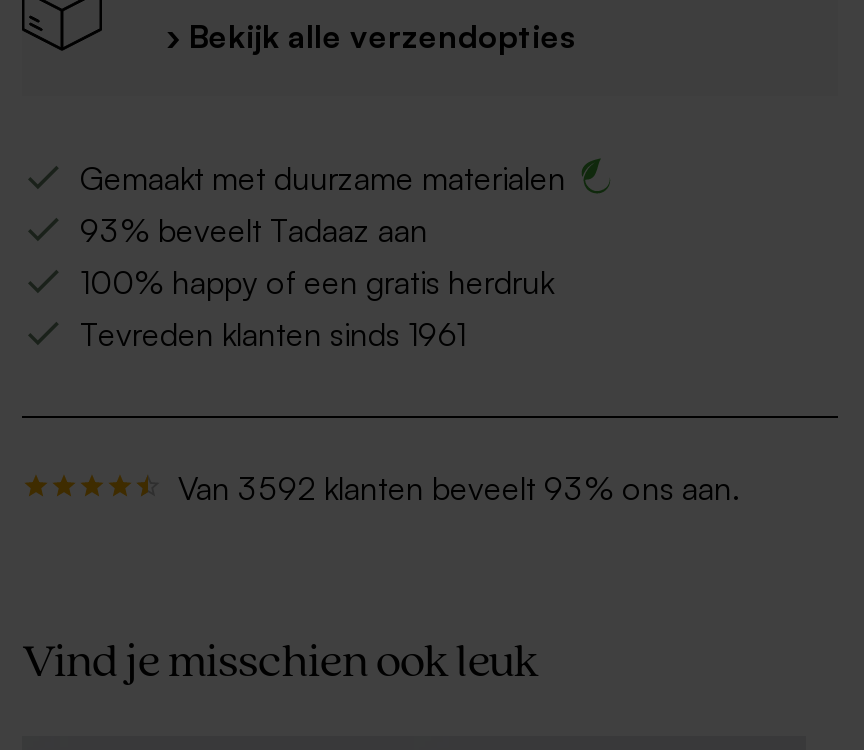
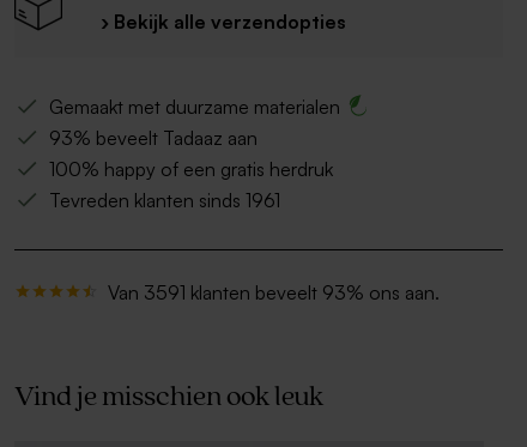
- Van 3592 klanten beveelt 93% ons aan.
+ Van 3591 klanten beveelt 93% ons aan.
